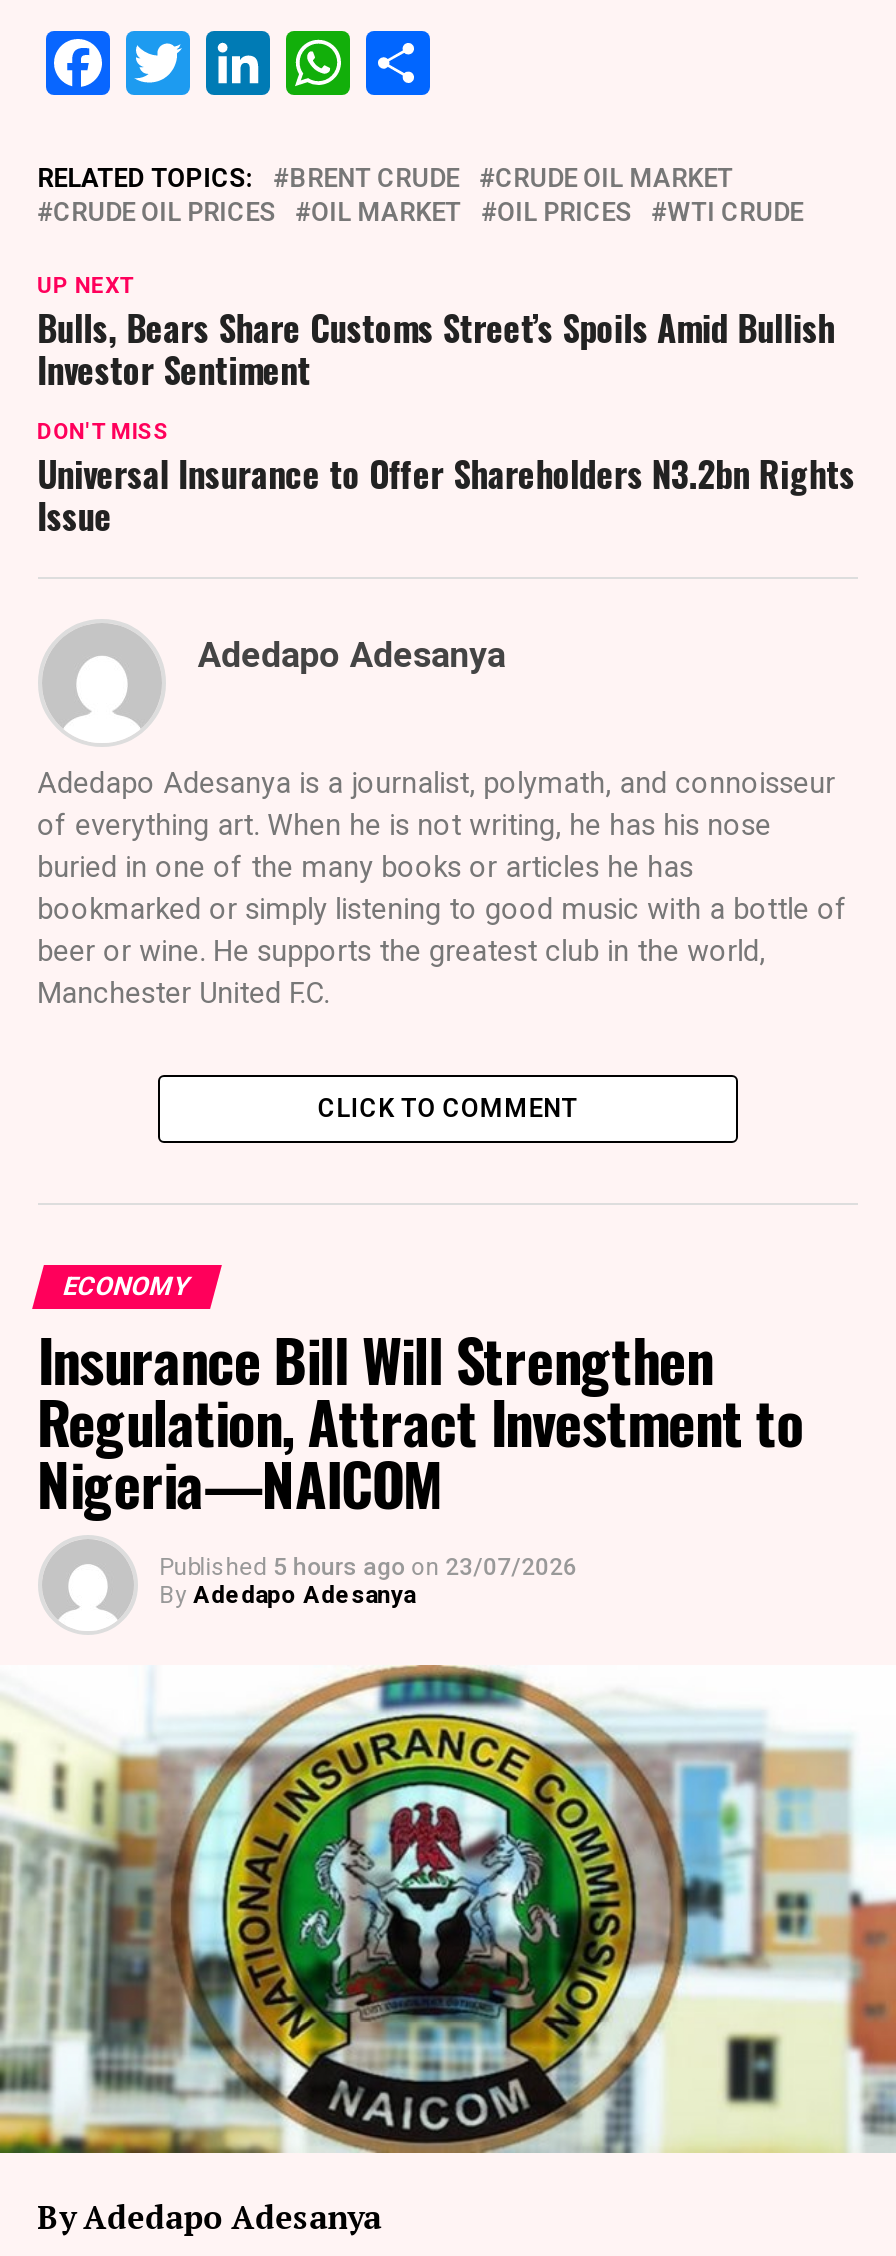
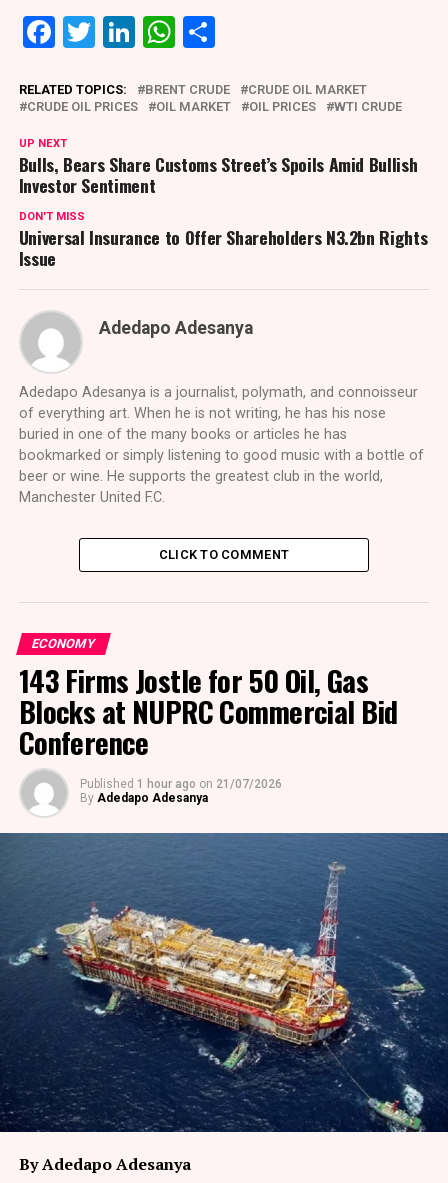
- Insurance Bill Will Strengthen
- Regulation, Attract Investment to
- Nigeria—NAICOM
- Published 5 hours ago on 23/07/2026
+ 143 Firms Jostle for 50 Oil, Gas
+ Blocks at NUPRC Commercial Bid
+ Conference
+ Published 1 hour ago on 21/07/2026

- [image]
+ [image]
